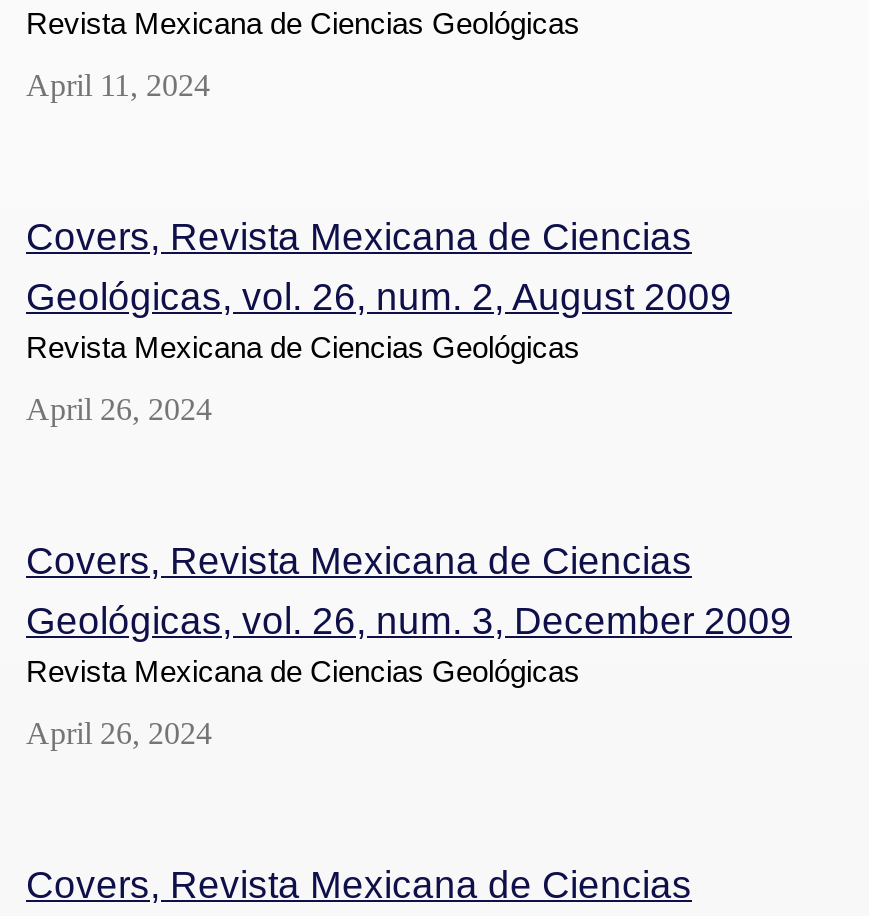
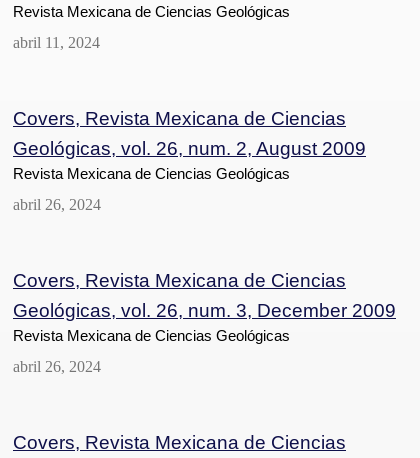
- April 11, 2024
+ abril 11, 2024

- April 26, 2024
+ abril 26, 2024

- April 26, 2024
+ abril 26, 2024
